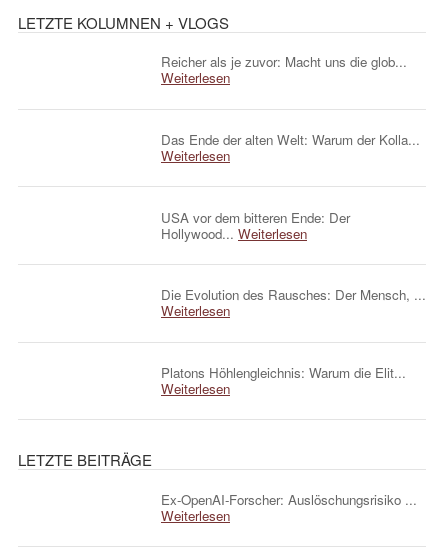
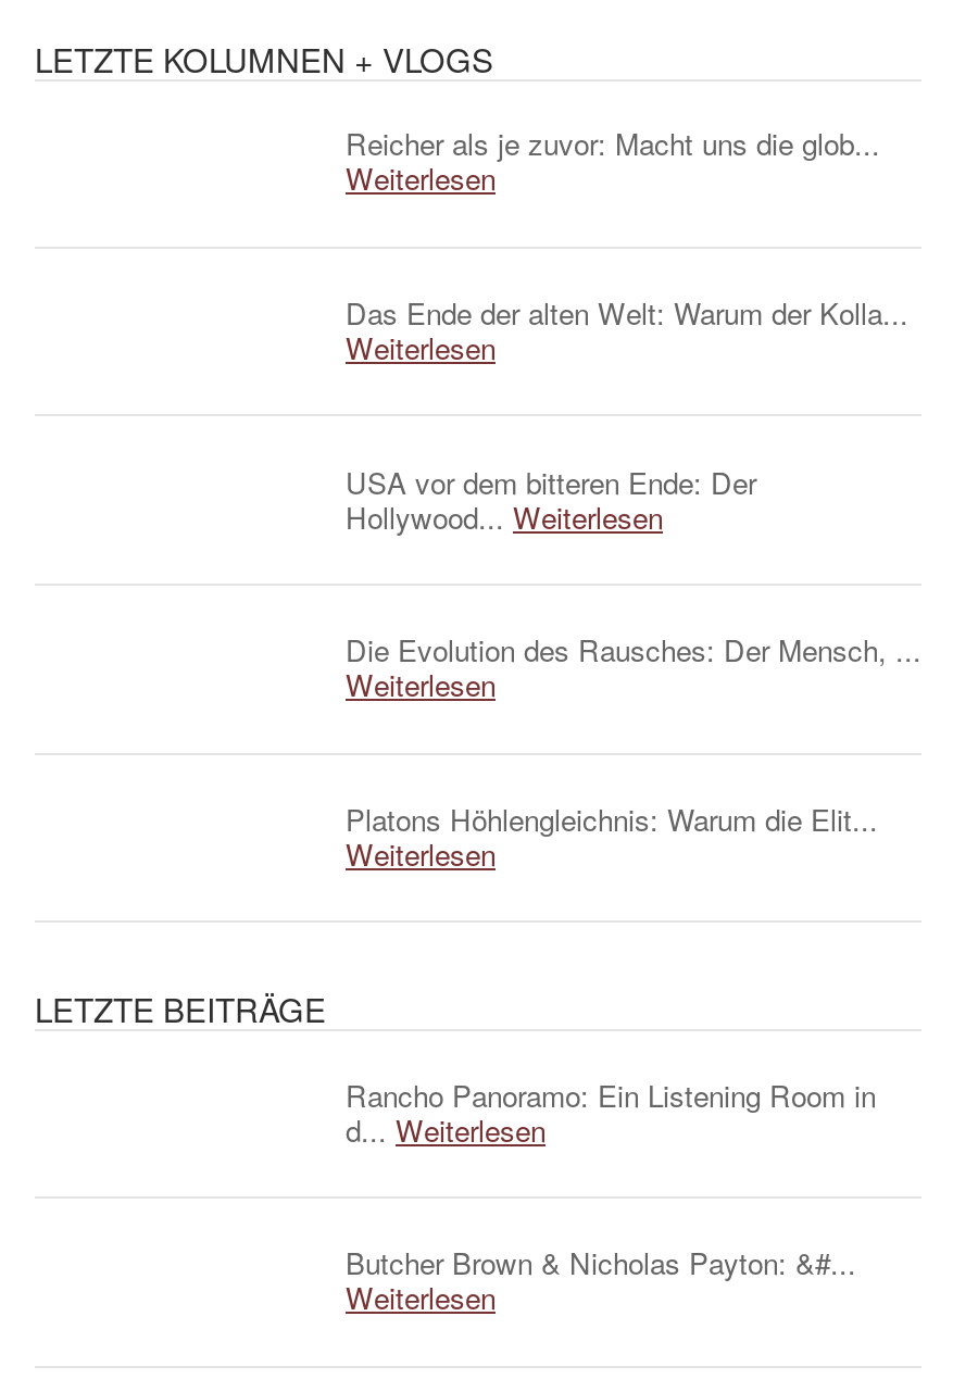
- Ex-OpenAI-Forscher: Auslöschungsrisiko ...
+ Rancho Panoramo: Ein Listening Room in
+ d... Weiterlesen
+ Butcher Brown & Nicholas Payton: &#...
